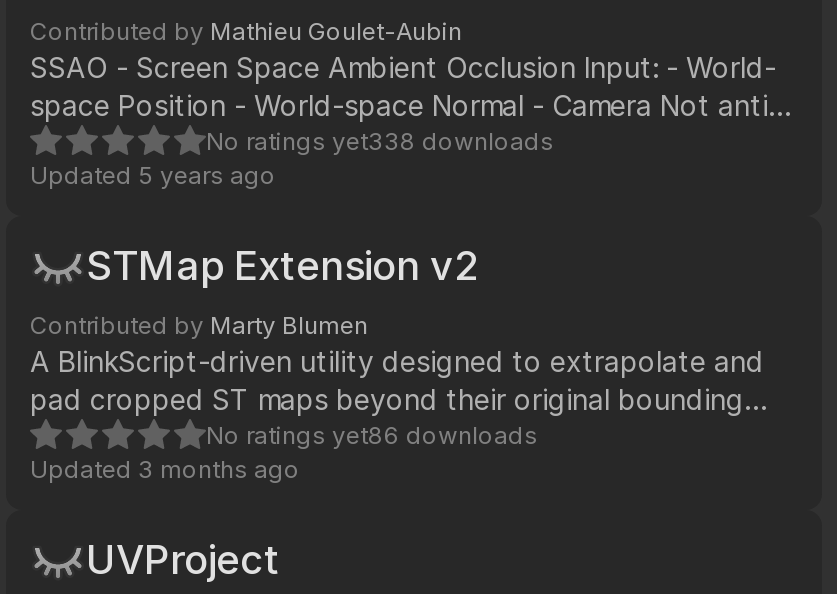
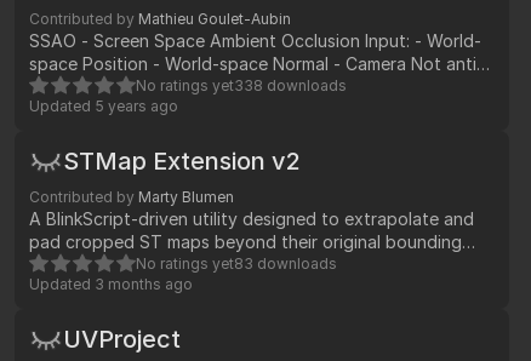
- No ratings yet86 downloads
+ No ratings yet83 downloads
